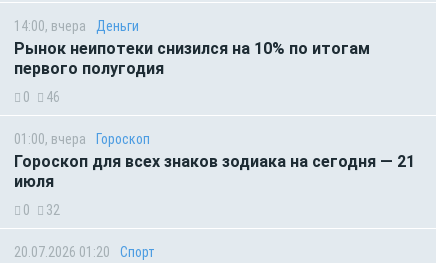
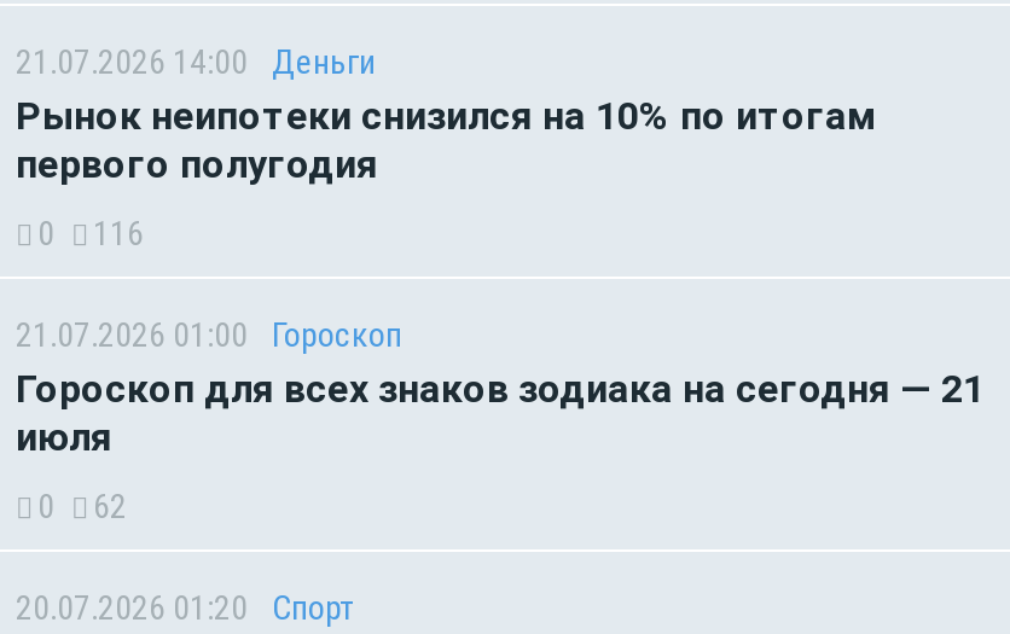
- 14:00, вчера Деньги
+ 21.07.2026 14:00 Деньги

- 0 46
+ 0 116

- 01:00, вчера Гороскоп
+ 21.07.2026 01:00 Гороскоп

- 0 32
+ 0 62
